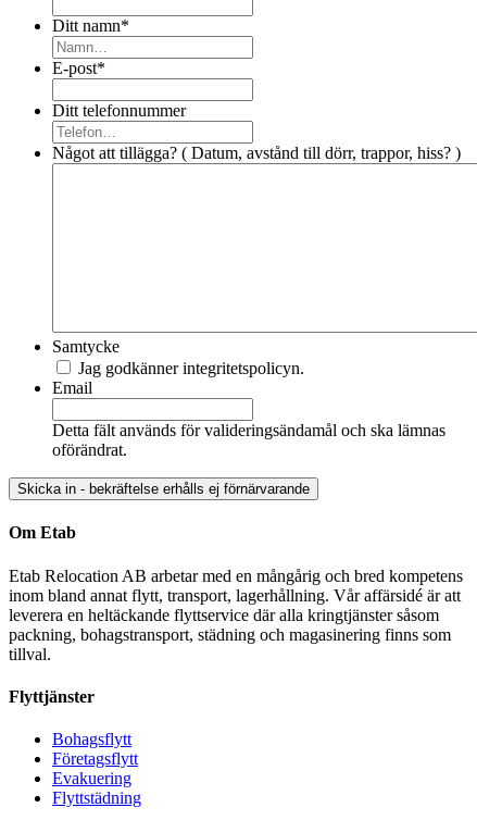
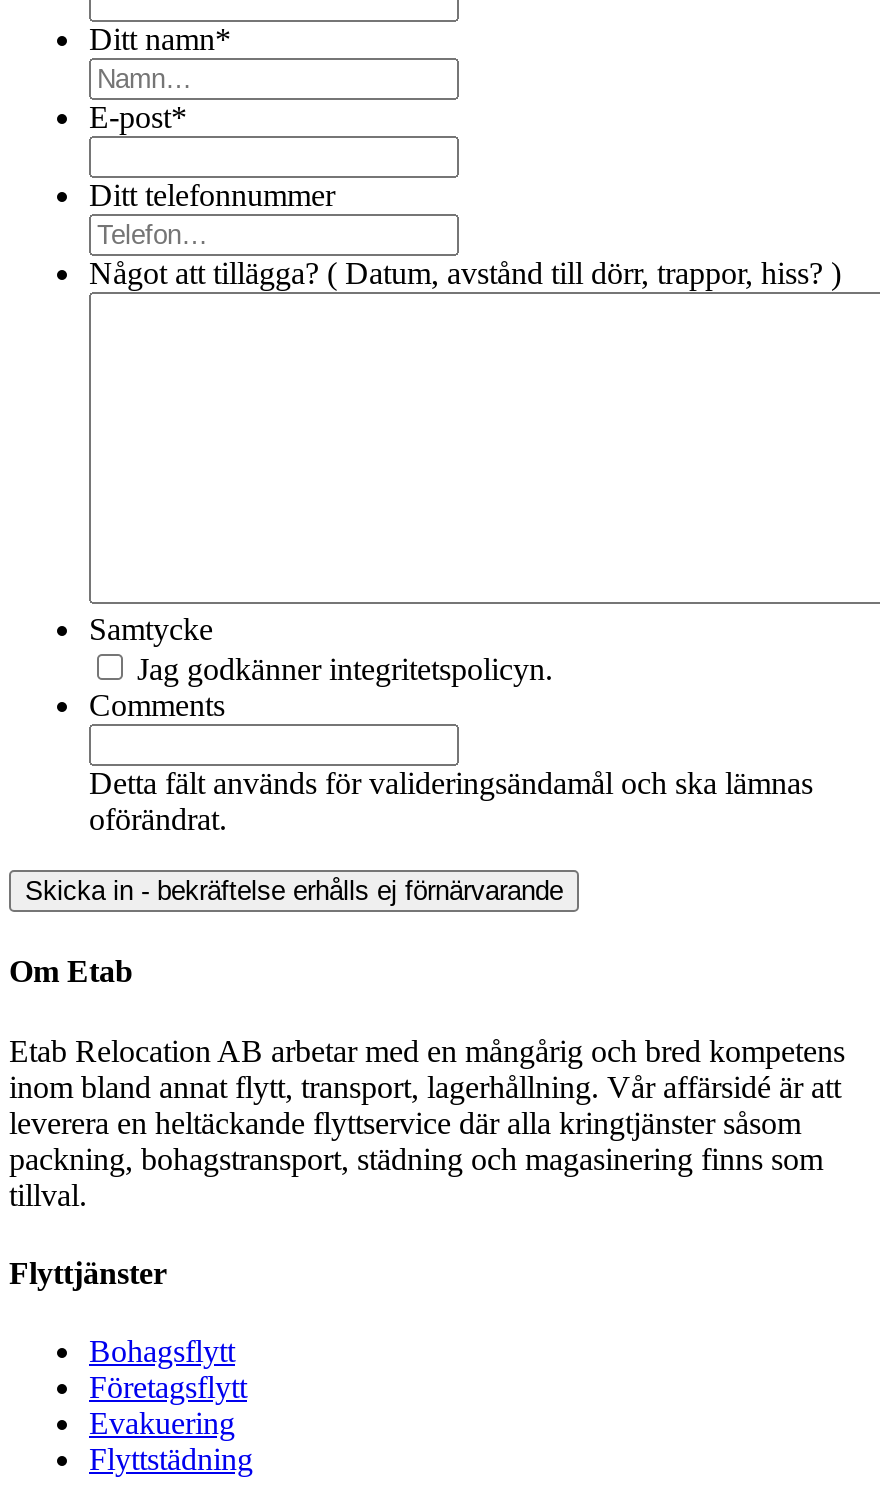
- Email
+ Comments
